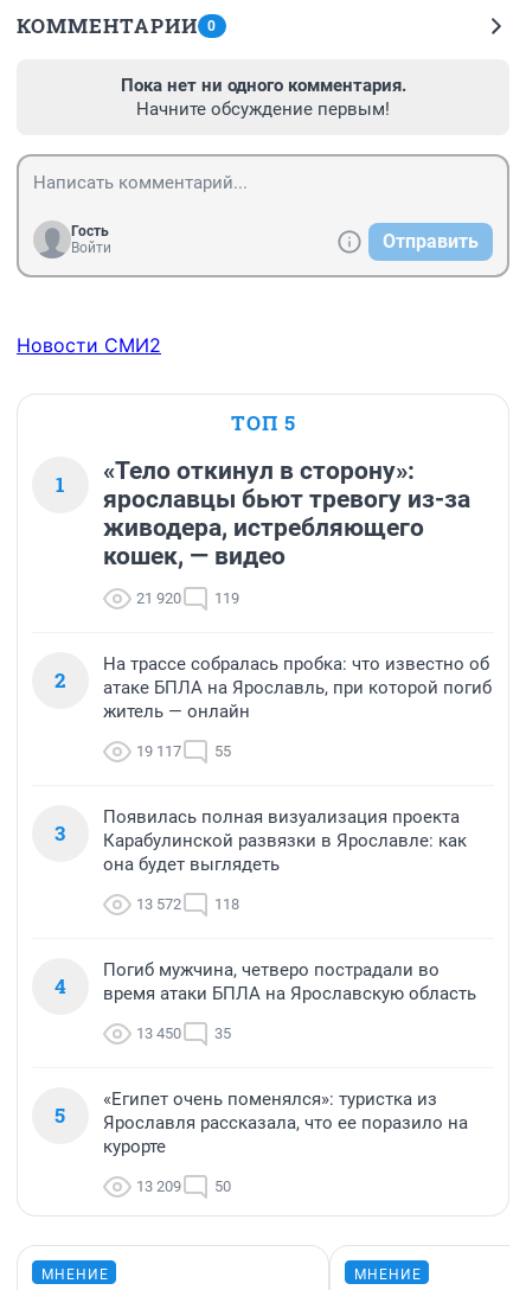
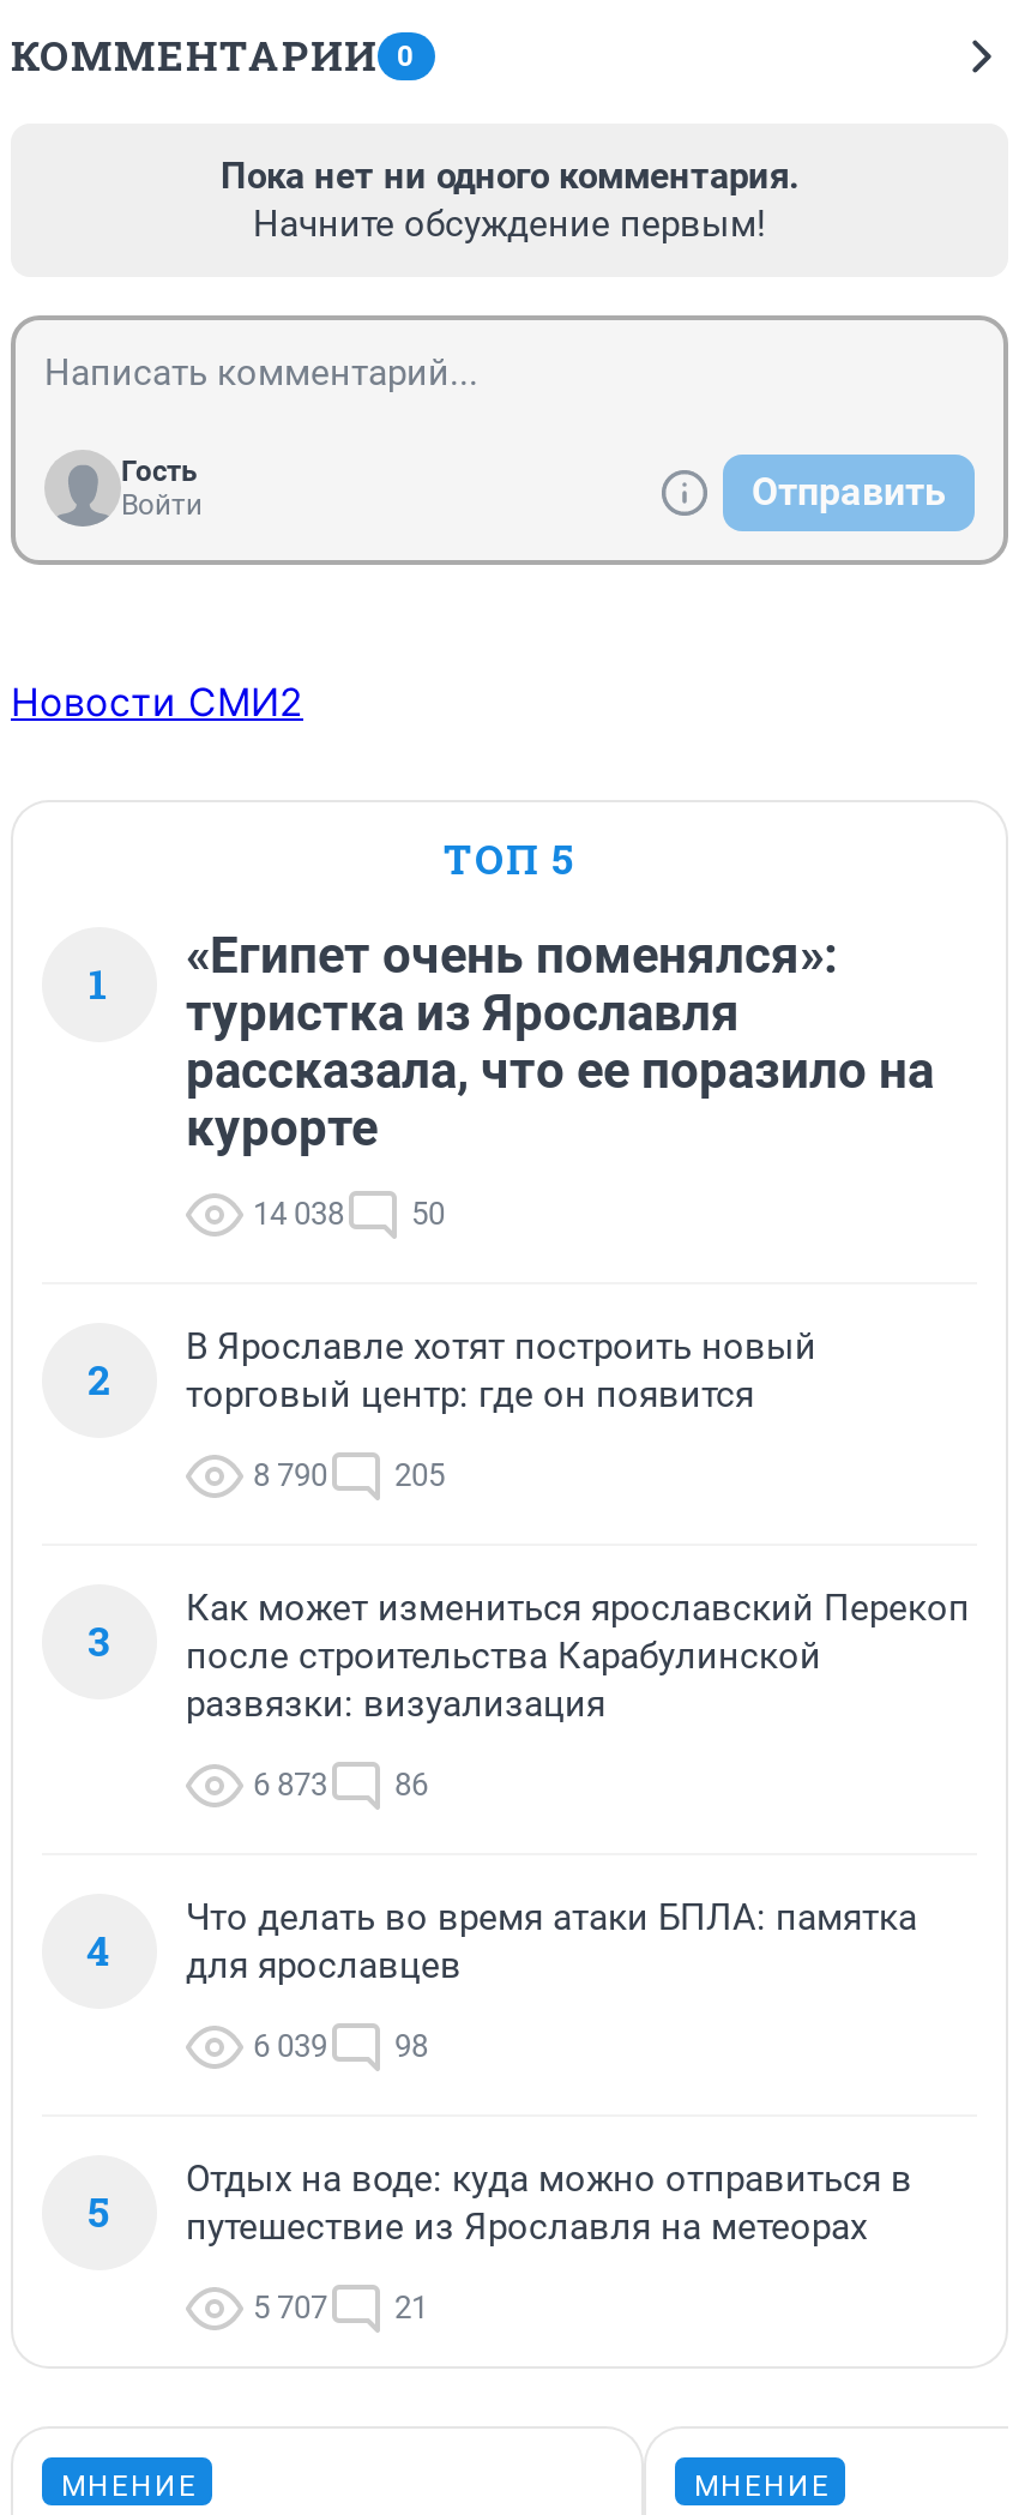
- «Тело откинул в сторону»:
- ярославцы бьют тревогу из-за
- живодера, истребляющего
- кошек, — видео
+ «Египет очень поменялся»:
+ туристка из Ярославля
+ рассказала, что ее поразило на
+ курорте

- 21 920
- 119
+ 14 038
+ 50

- На трассе собралась пробка: что известно об
- атаке БПЛА на Ярославль, при которой погиб
- житель — онлайн
+ В Ярославле хотят построить новый
+ торговый центр: где он появится

- 19 117
- 55
+ 8 790
+ 205

- Появилась полная визуализация проекта
- Карабулинской развязки в Ярославле: как
- она будет выглядеть
+ Как может измениться ярославский Перекоп
+ после строительства Карабулинской
+ развязки: визуализация

- 13 572
- 118
+ 6 873
+ 86

- Погиб мужчина, четверо пострадали во
- время атаки БПЛА на Ярославскую область
+ Что делать во время атаки БПЛА: памятка
+ для ярославцев

- 13 450
- 35
+ 6 039
+ 98

- «Египет очень поменялся»: туристка из
- Ярославля рассказала, что ее поразило на
- курорте
+ Отдых на воде: куда можно отправиться в
+ путешествие из Ярославля на метеорах

- 13 209
- 50
+ 5 707
+ 21
